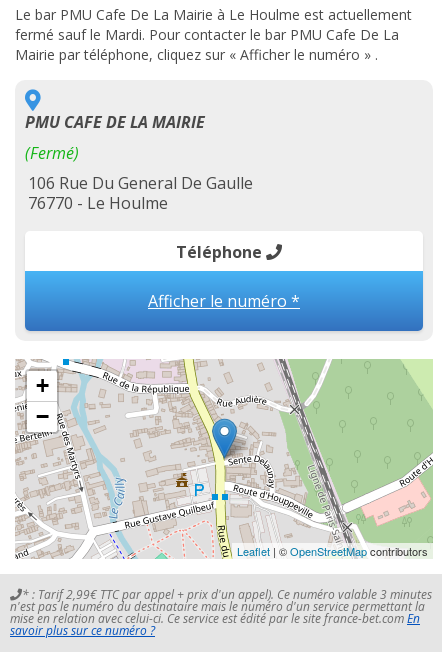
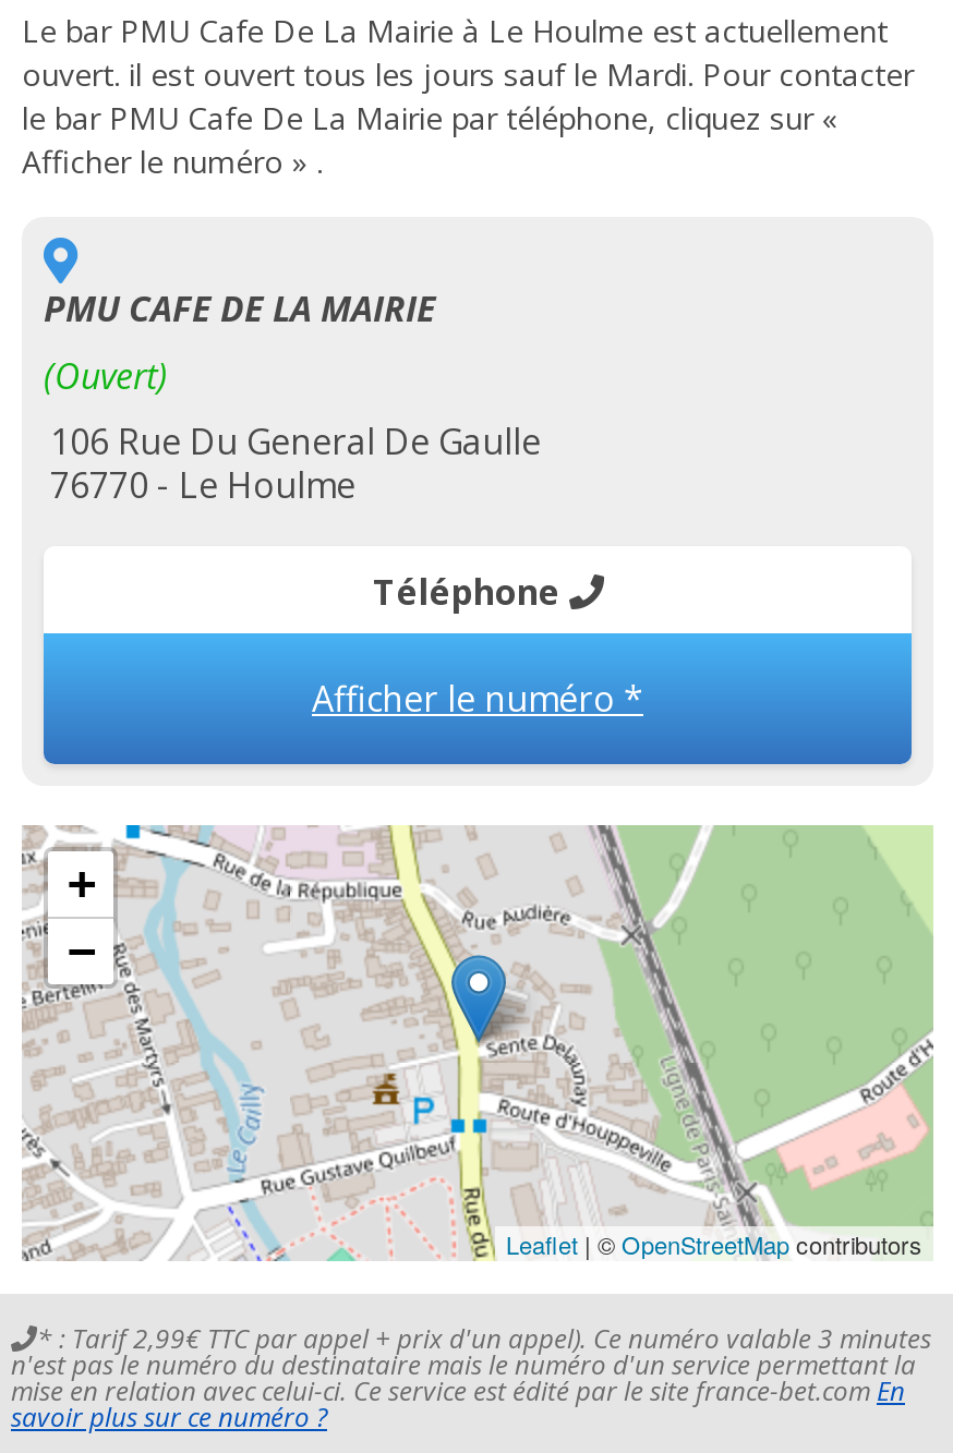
- fermé sauf le Mardi. Pour contacter le bar PMU Cafe De La
- Mairie par téléphone, cliquez sur « Afficher le numéro » .
+ ouvert. il est ouvert tous les jours sauf le Mardi. Pour contacter
+ le bar PMU Cafe De La Mairie par téléphone, cliquez sur «
+ Afficher le numéro » .

- (Fermé)
+ (Ouvert)
